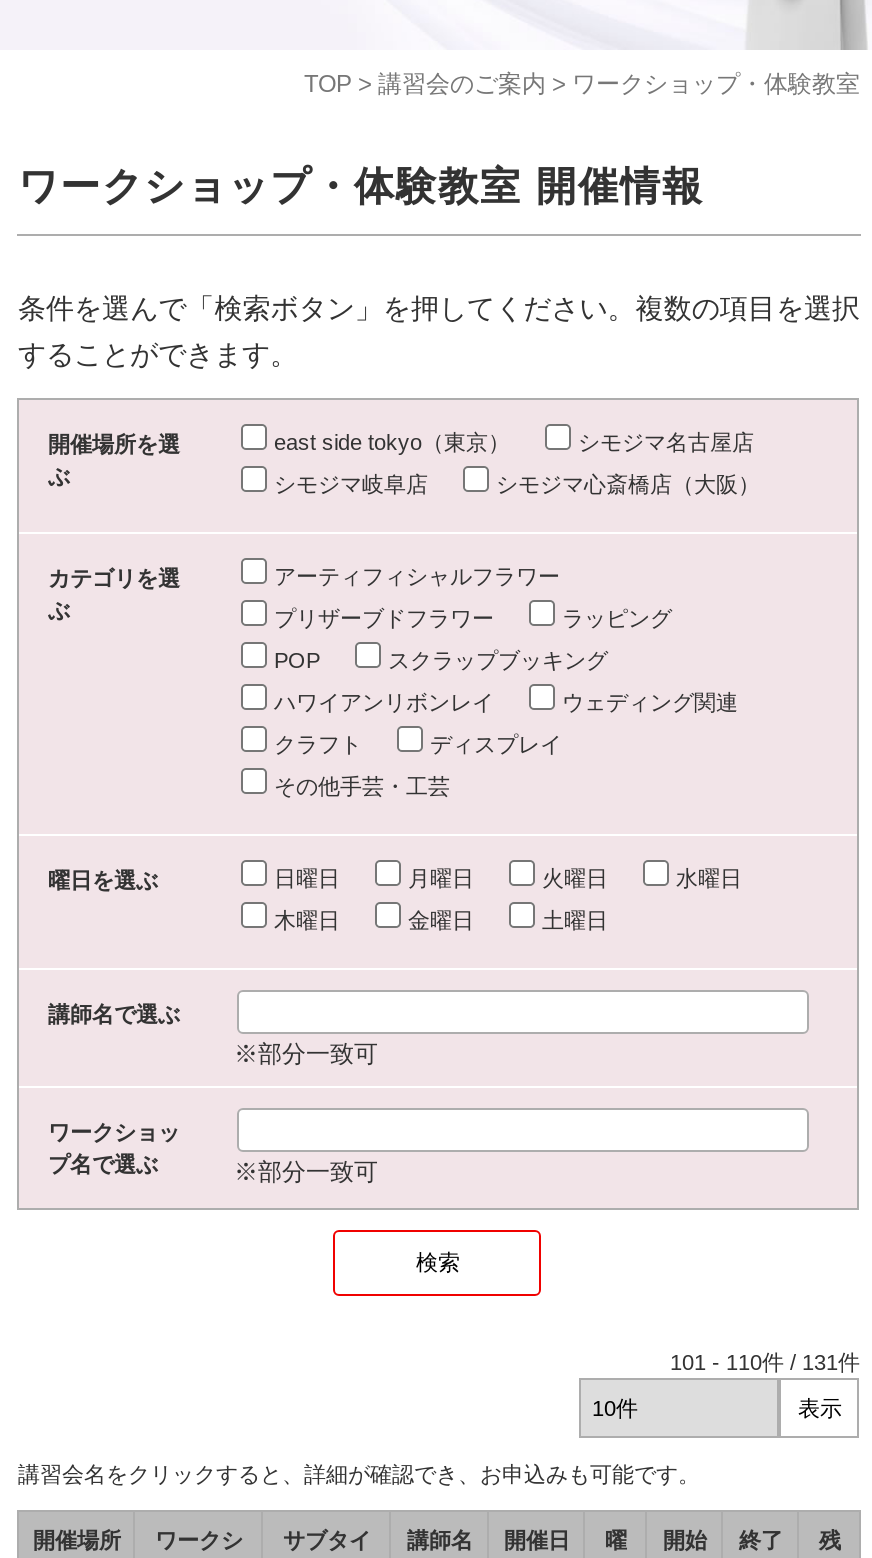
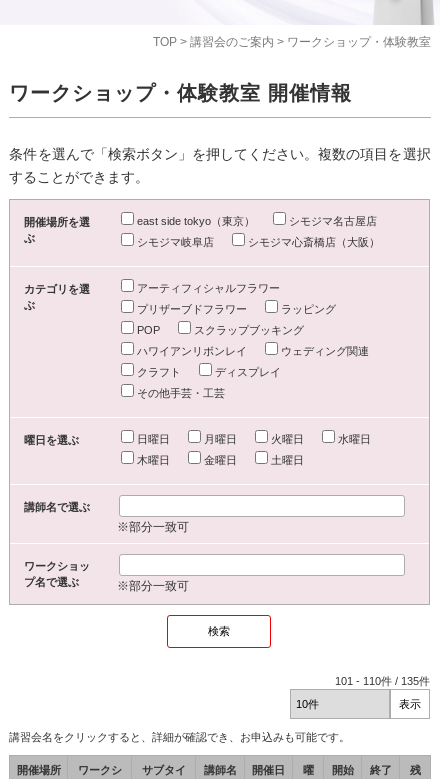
- 101 - 110件 / 131件
+ 101 - 110件 / 135件
